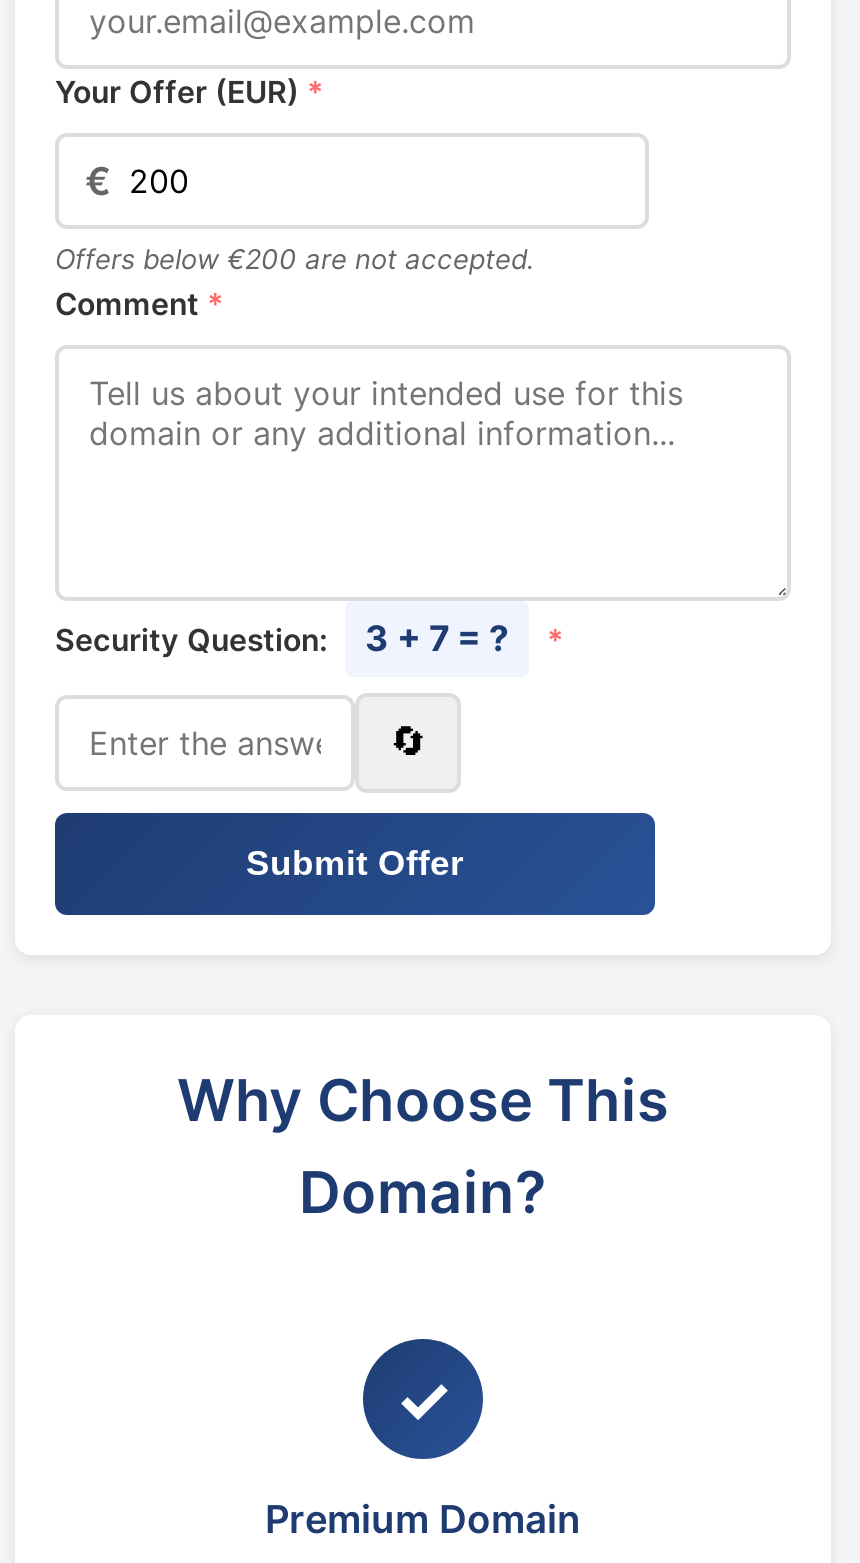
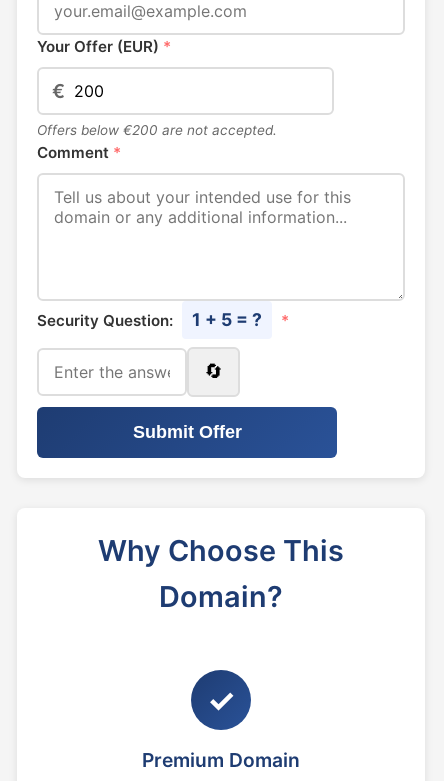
- 3 + 7 = ?
+ 1 + 5 = ?
